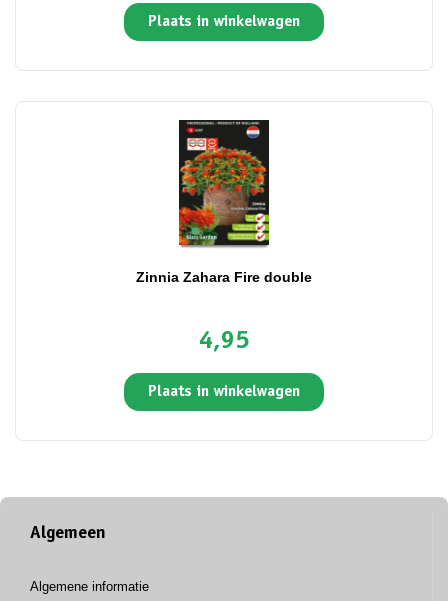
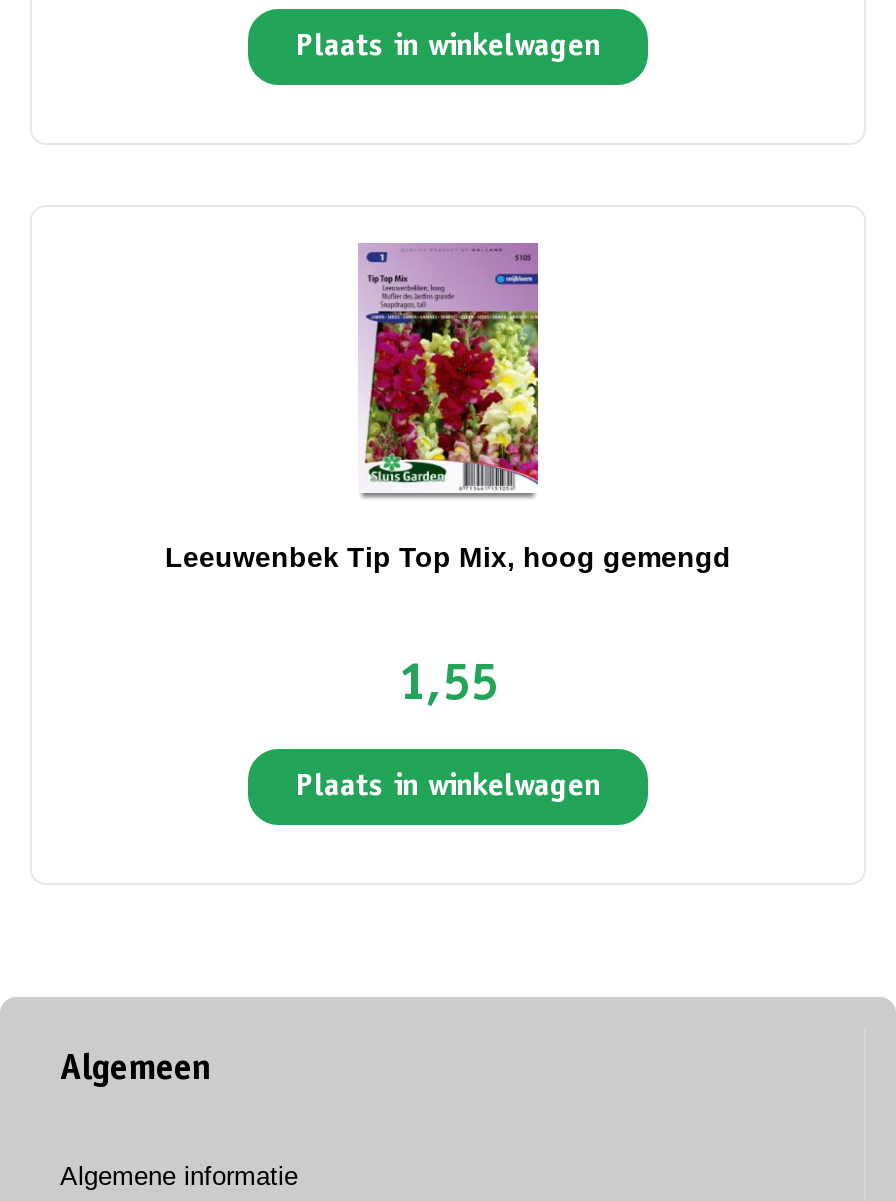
- [image]
- Zinnia Zahara Fire double
+ [image]
+ Leeuwenbek Tip Top Mix, hoog gemengd

- 4,95
+ 1,55
